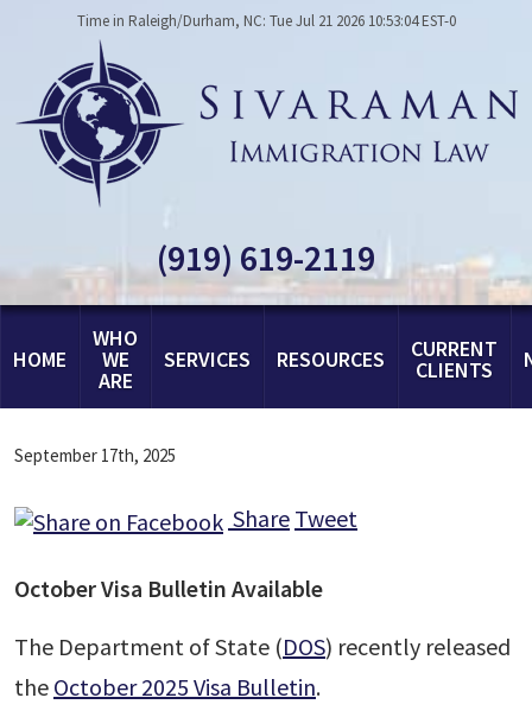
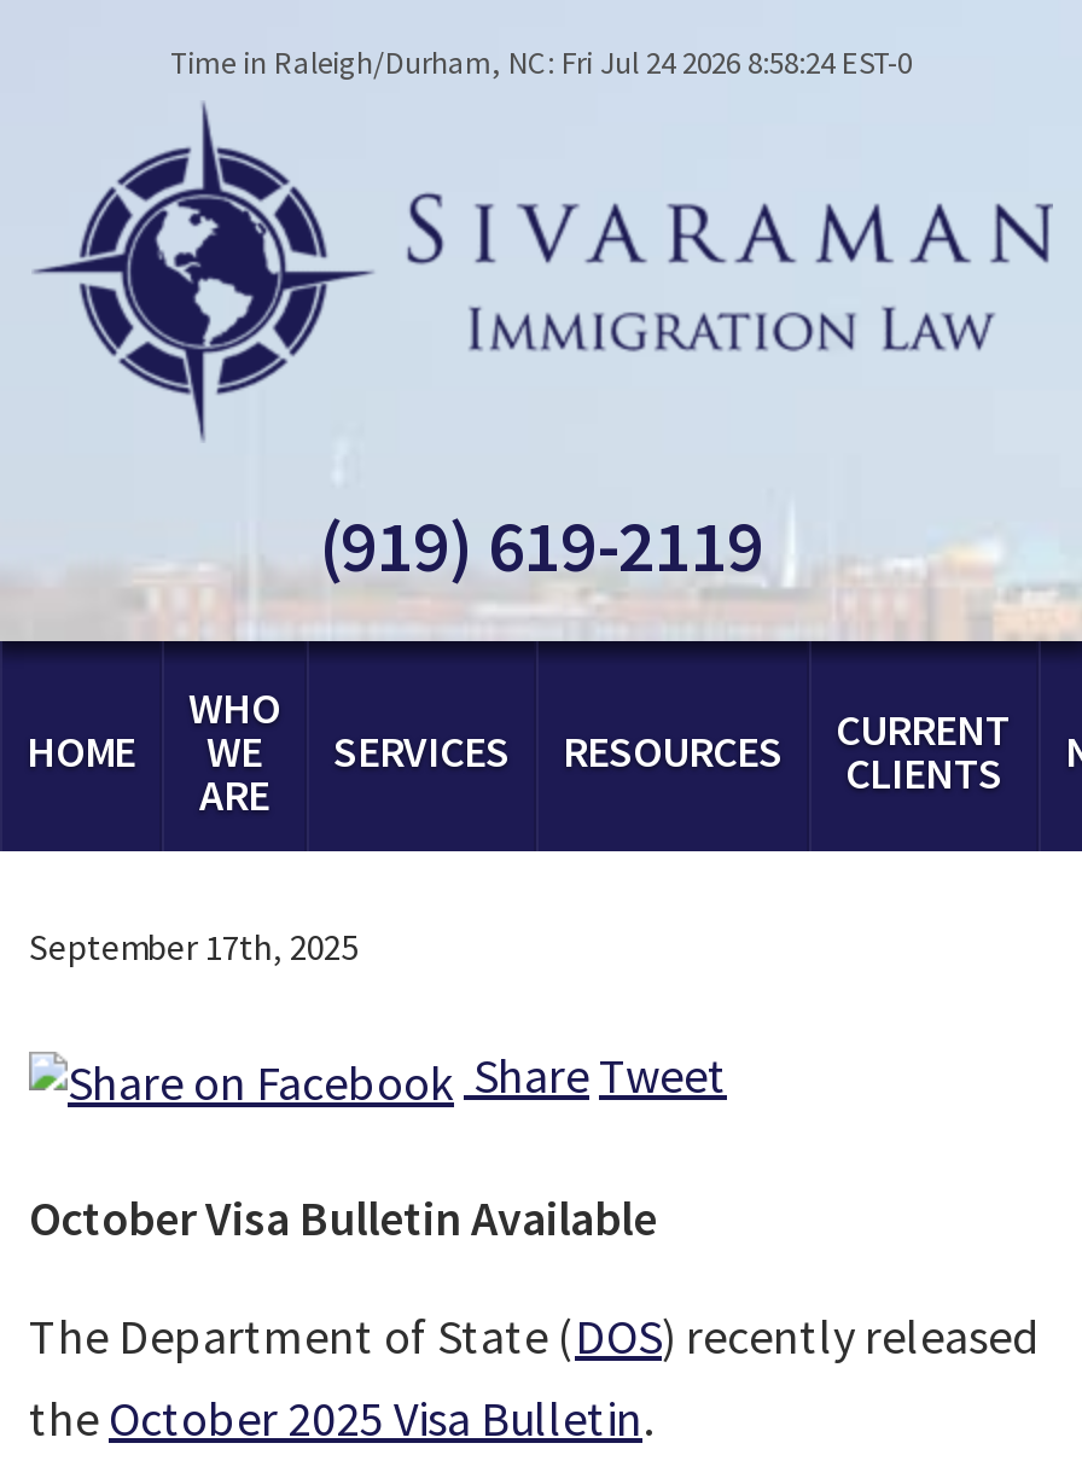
- Time in Raleigh/Durham, NC: Tue Jul 21 2026 10:53:04 EST-0
+ Time in Raleigh/Durham, NC: Fri Jul 24 2026 8:58:24 EST-0
